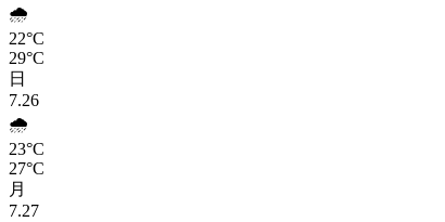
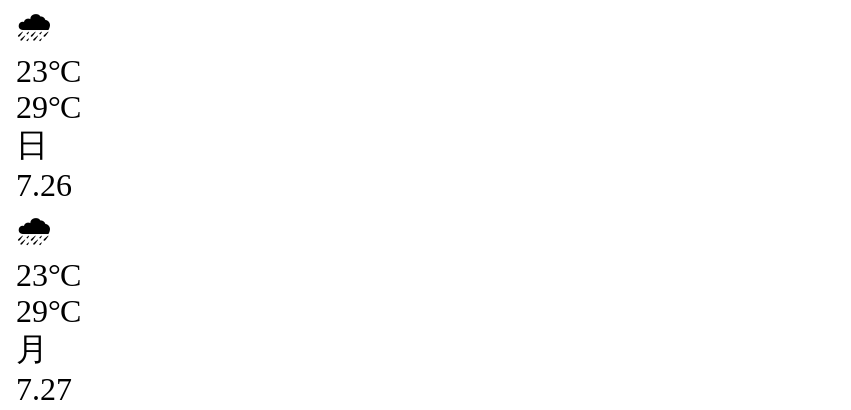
- 22°C
+ 23°C

- 27°C
+ 29°C
